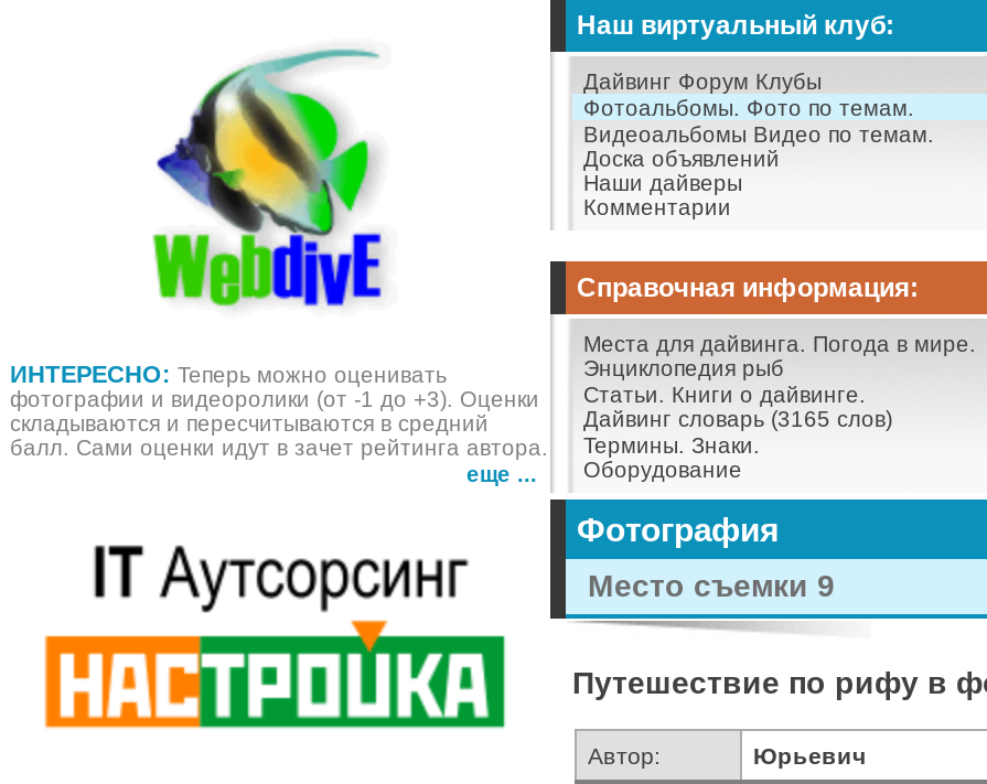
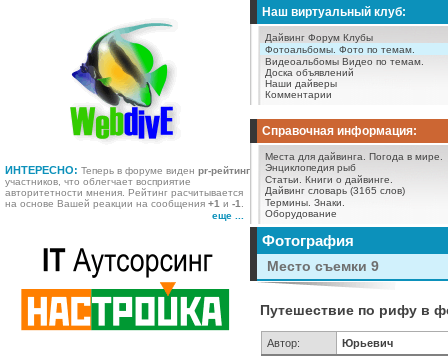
- ИНТЕРЕСНО: Теперь можно оценивать
- фотографии и видеоролики (от -1 до +3). Оценки
- складываются и пересчитываются в средний
- балл. Сами оценки идут в зачет рейтинга автора.
+ ИНТЕРЕСНО: Теперь в форуме виден pr-рейтинг
+ участников, что облегчает восприятие
+ авторитетности мнения. Рейтинг расчитывается
+ на основе Вашей реакции на сообщения +1 и -1.
